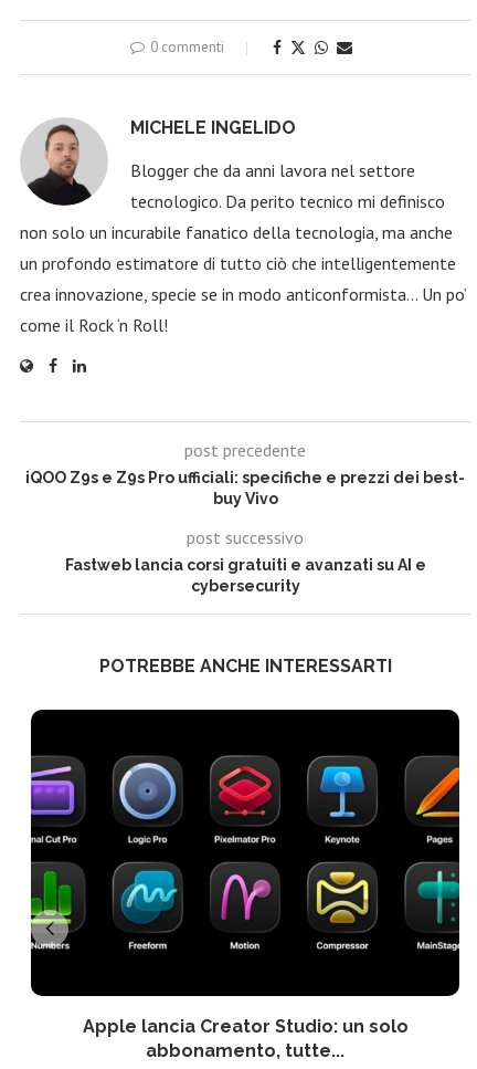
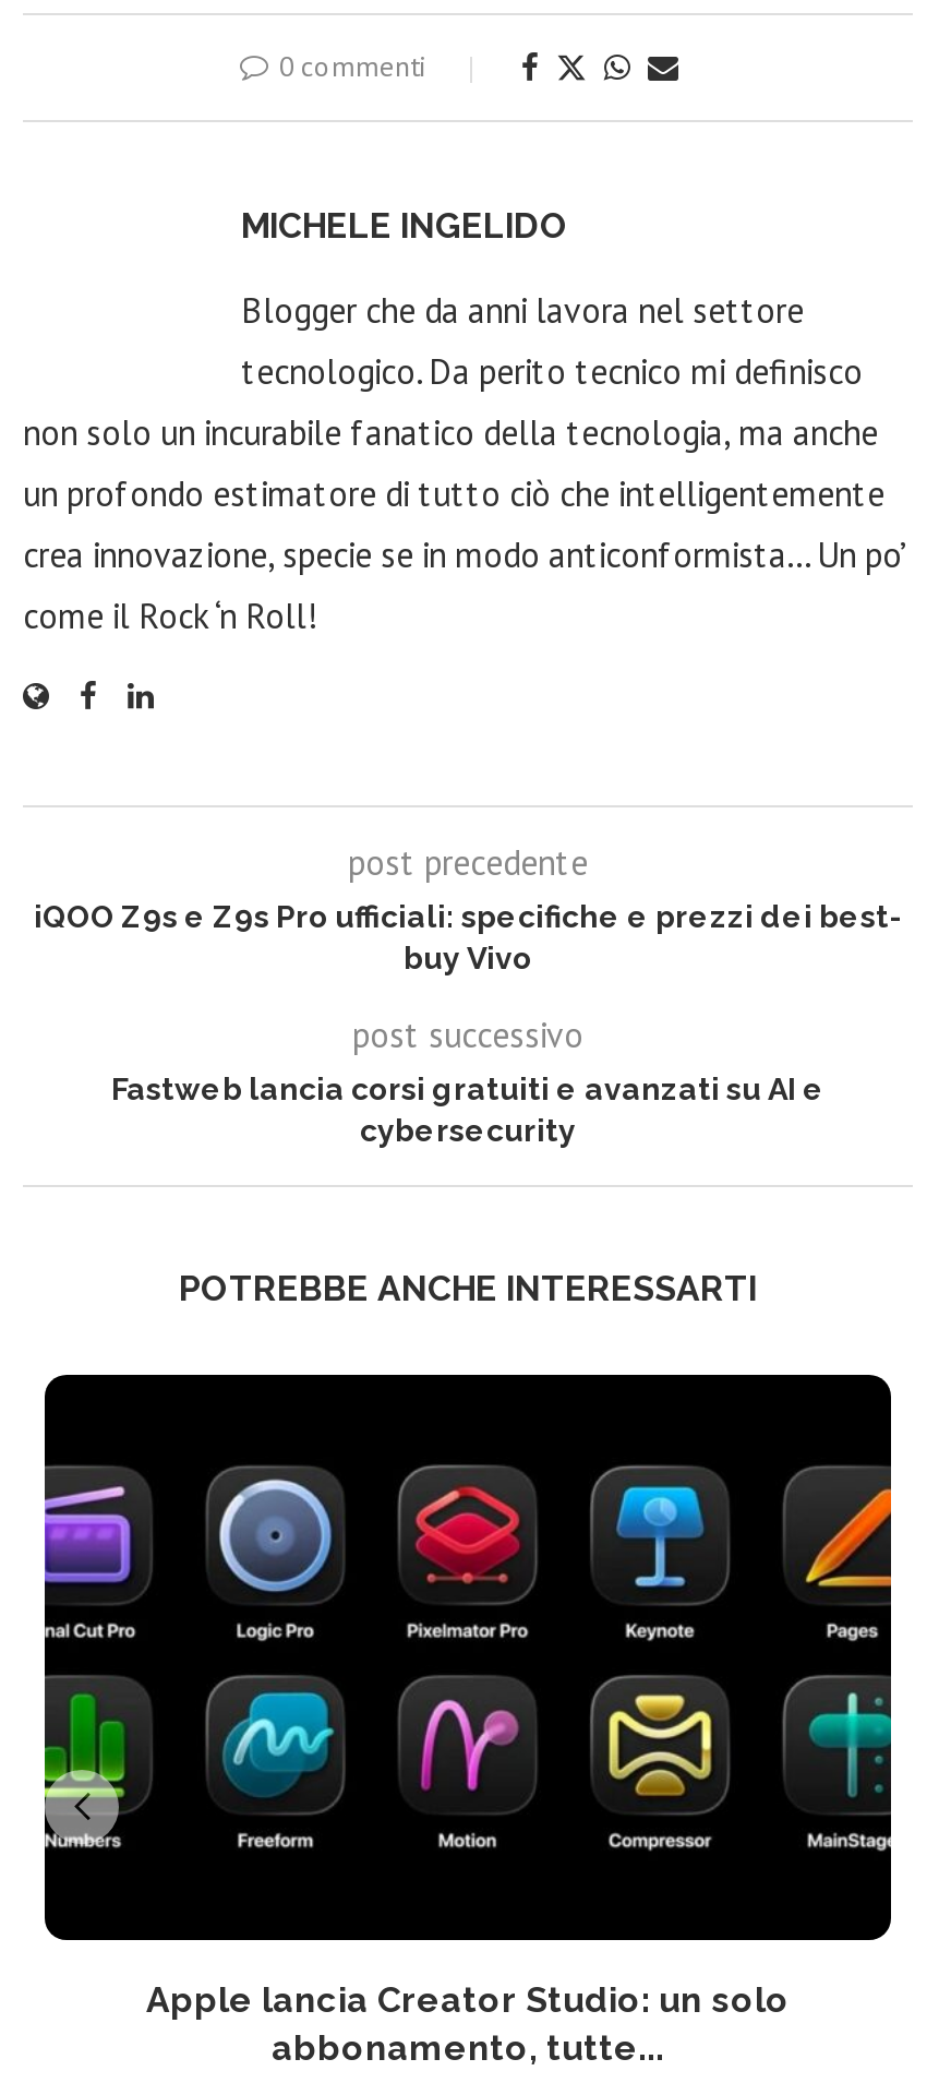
- [image]
